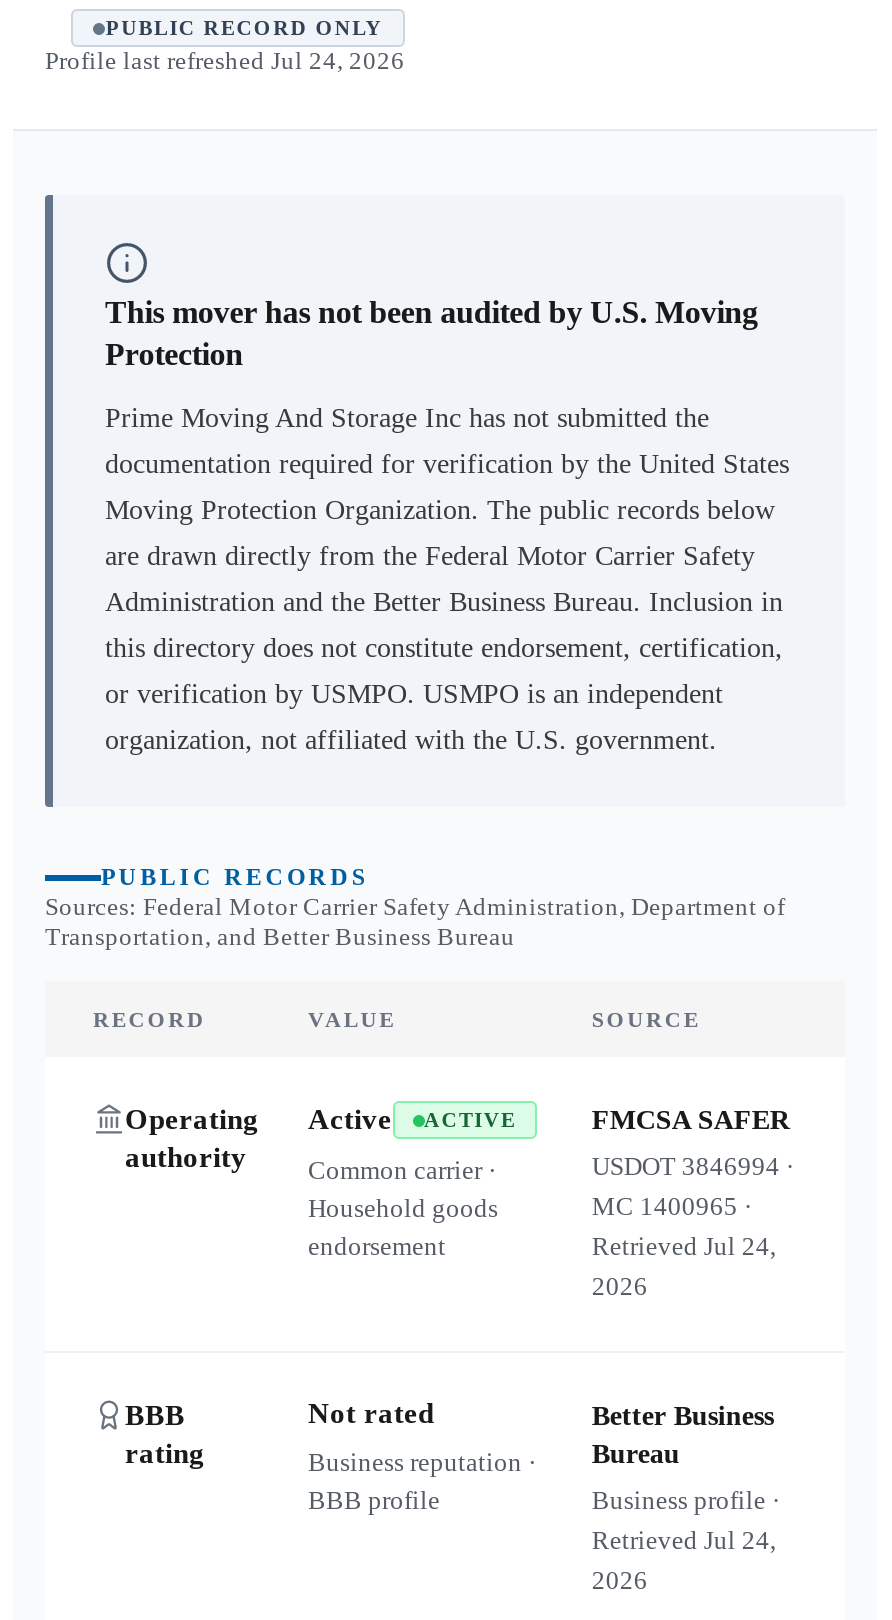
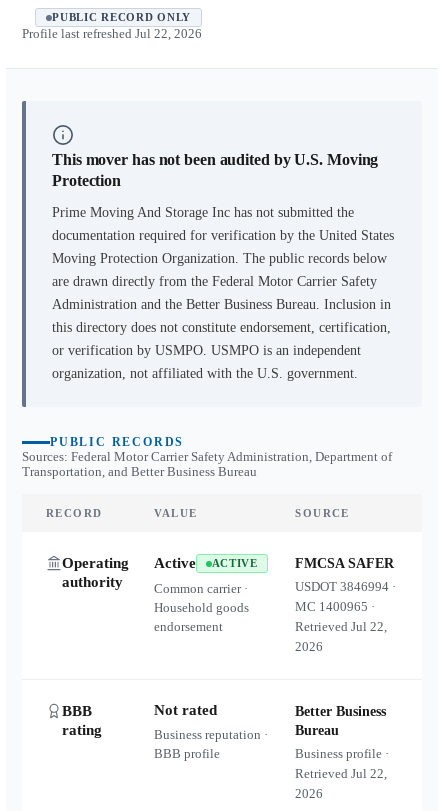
- Profile last refreshed Jul 24, 2026
+ Profile last refreshed Jul 22, 2026

- Retrieved Jul 24,
+ Retrieved Jul 22,

- Retrieved Jul 24,
+ Retrieved Jul 22,
